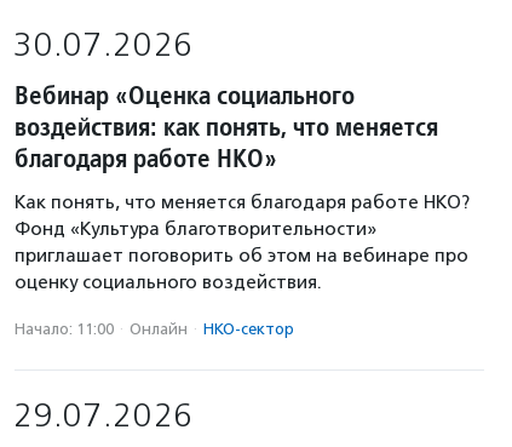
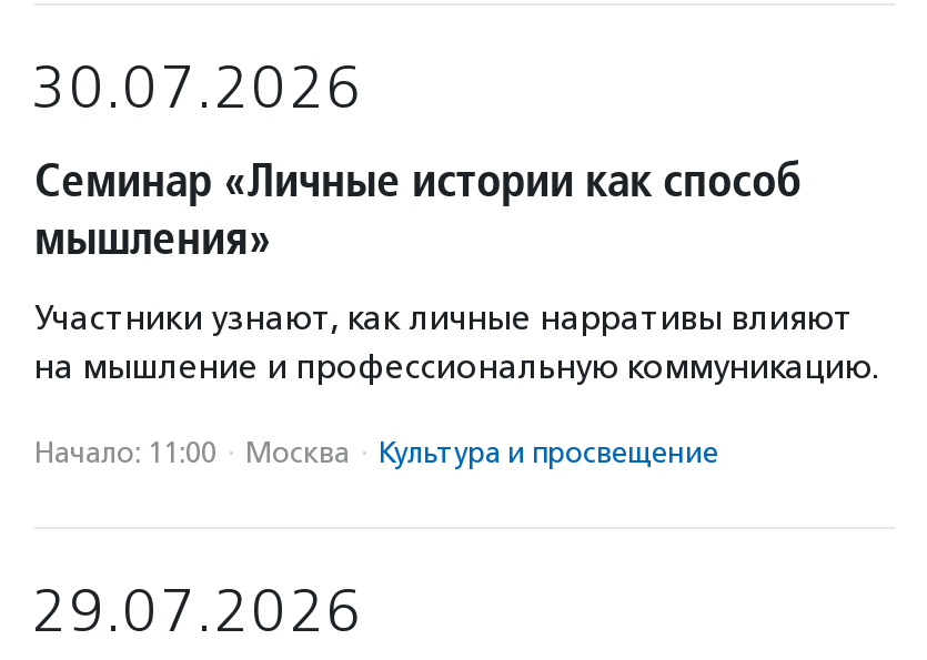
- Вебинар «Оценка социального
- воздействия: как понять, что меняется
- благодаря работе НКО»
+ Семинар «Личные истории как способ
+ мышления»

- Как понять, что меняется благодаря работе НКО?
- Фонд «Культура благотворительности»
- приглашает поговорить об этом на вебинаре про
- оценку социального воздействия.
+ Участники узнают, как личные нарративы влияют
+ на мышление и профессиональную коммуникацию.

- Начало: 11:00 · Онлайн · НКО-сектор
+ Начало: 11:00 · Москва · Культура и просвещение
